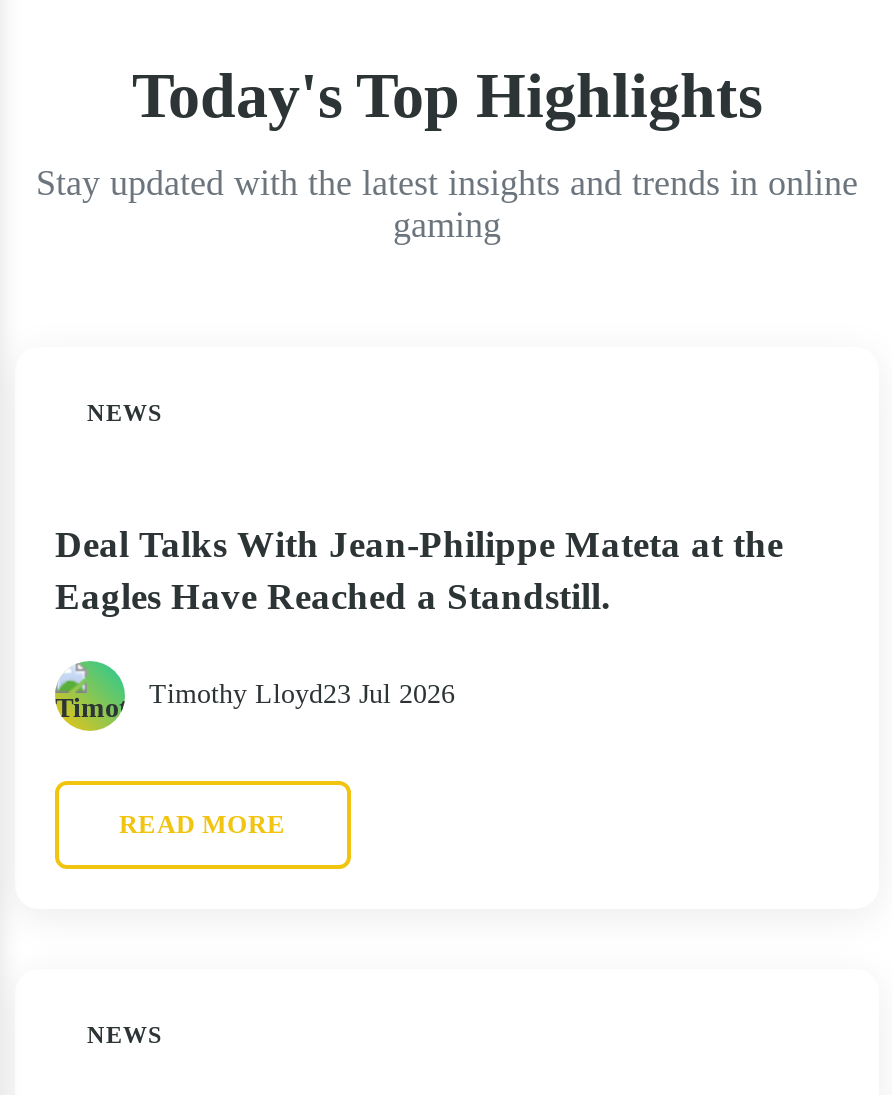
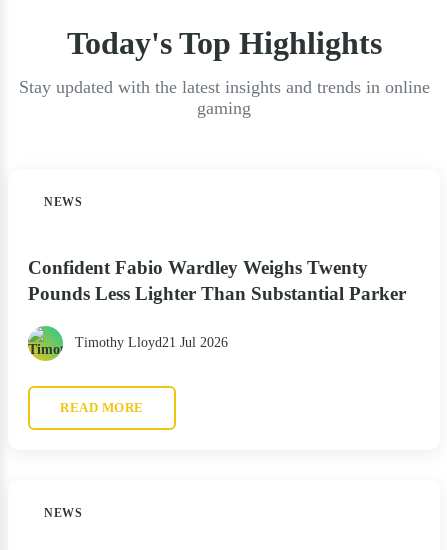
- Deal Talks With Jean-Philippe Mateta at the
- Eagles Have Reached a Standstill.
+ Confident Fabio Wardley Weighs Twenty
+ Pounds Less Lighter Than Substantial Parker

- Timothy Lloyd23 Jul 2026
+ Timothy Lloyd21 Jul 2026
